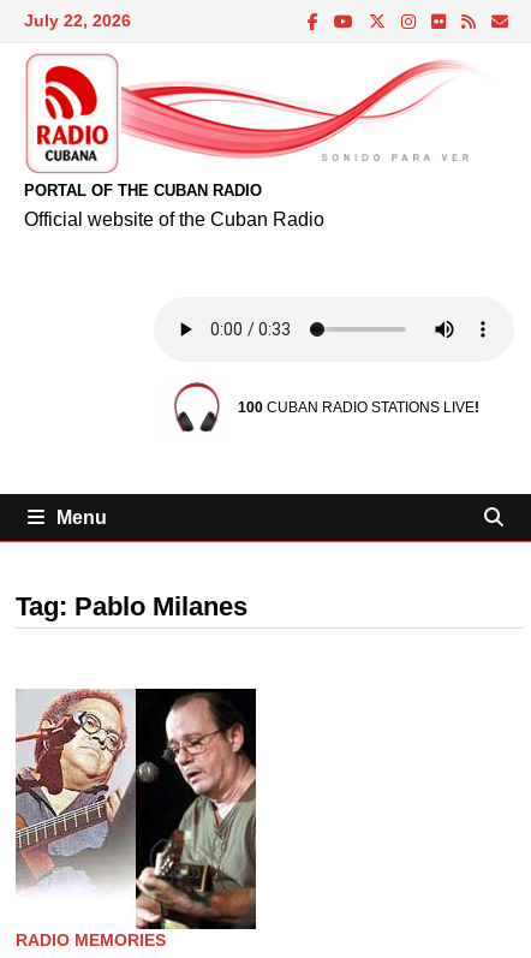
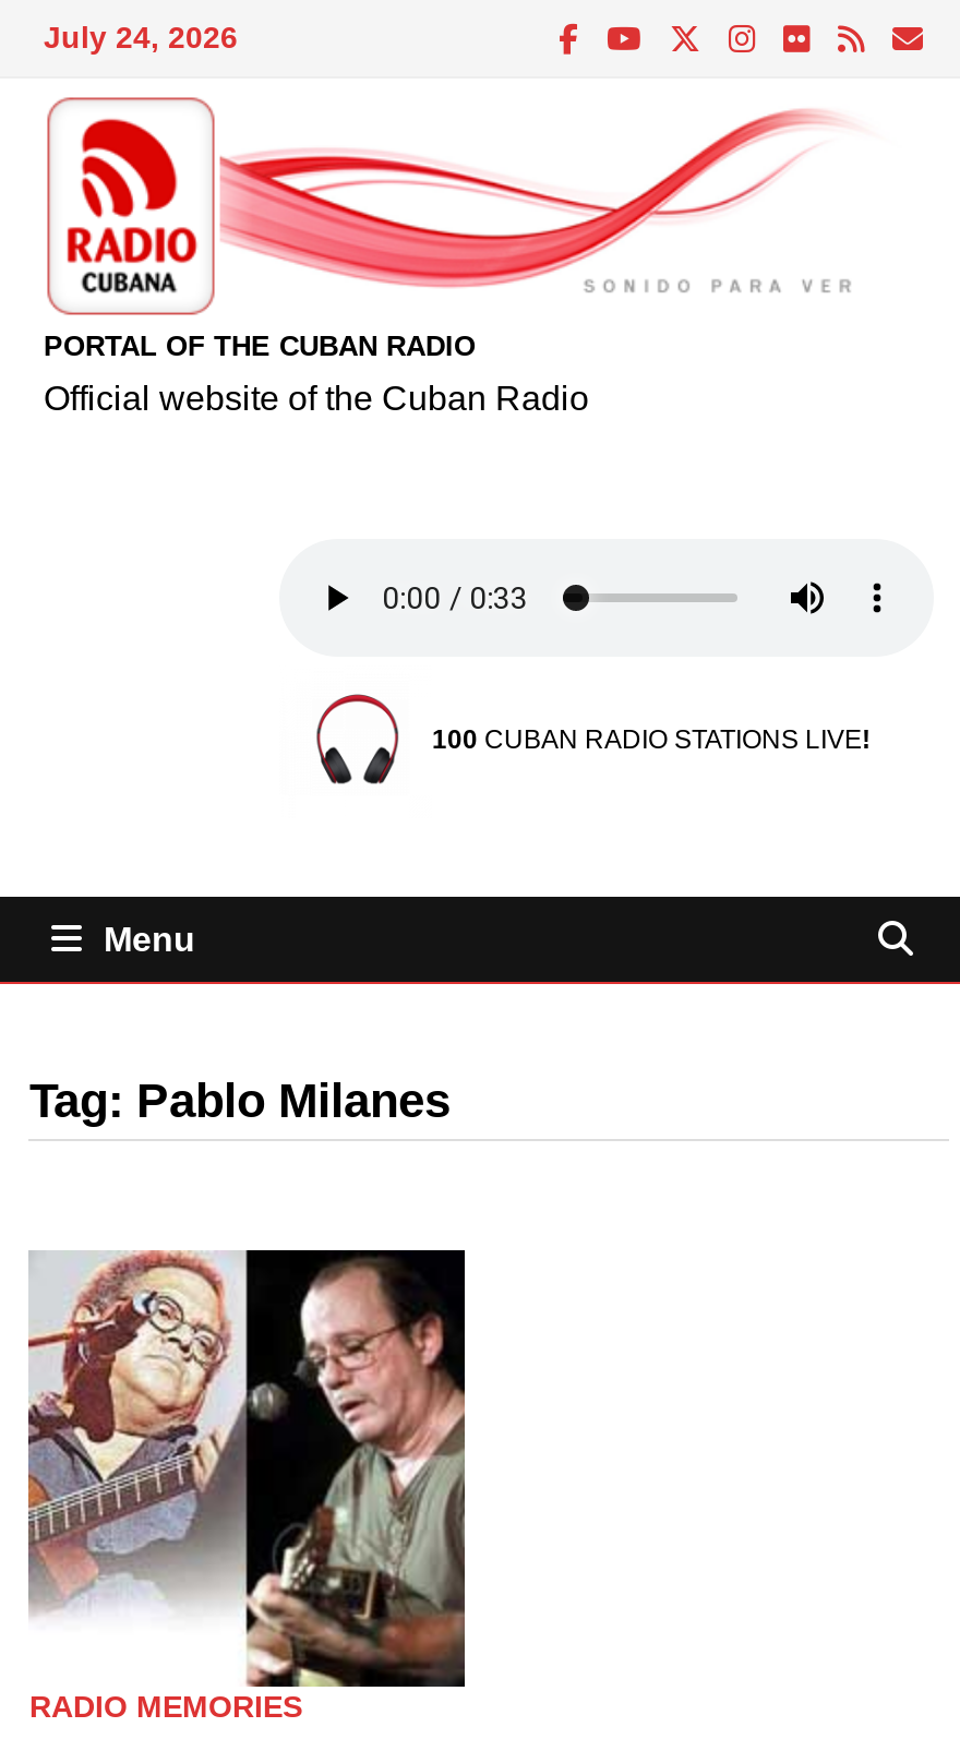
- July 22, 2026
+ July 24, 2026
